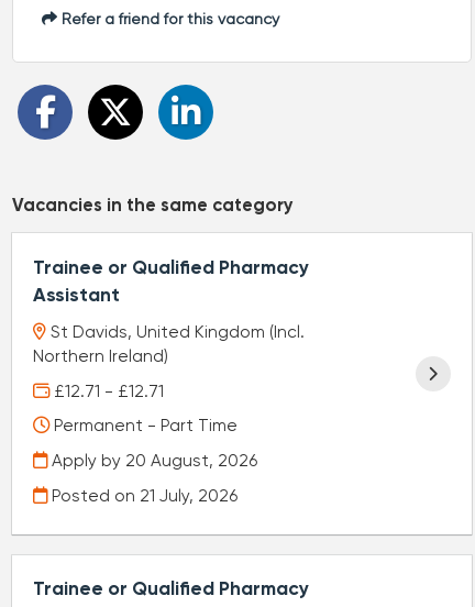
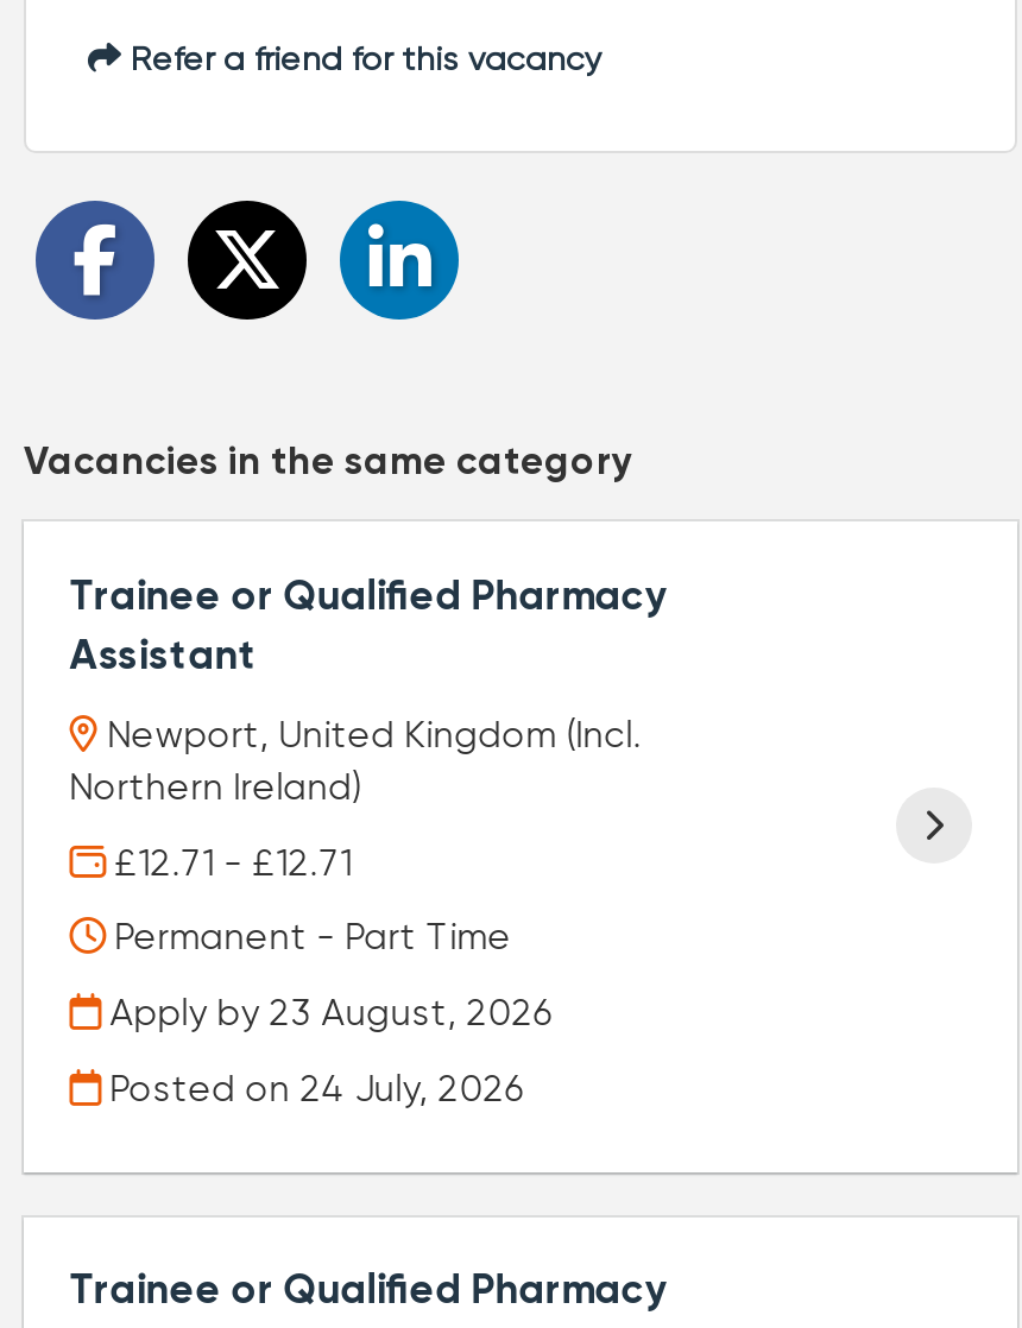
- St Davids, United Kingdom (Incl.
+ Newport, United Kingdom (Incl.

- Apply by 20 August, 2026
+ Apply by 23 August, 2026

- Posted on 21 July, 2026
+ Posted on 24 July, 2026
